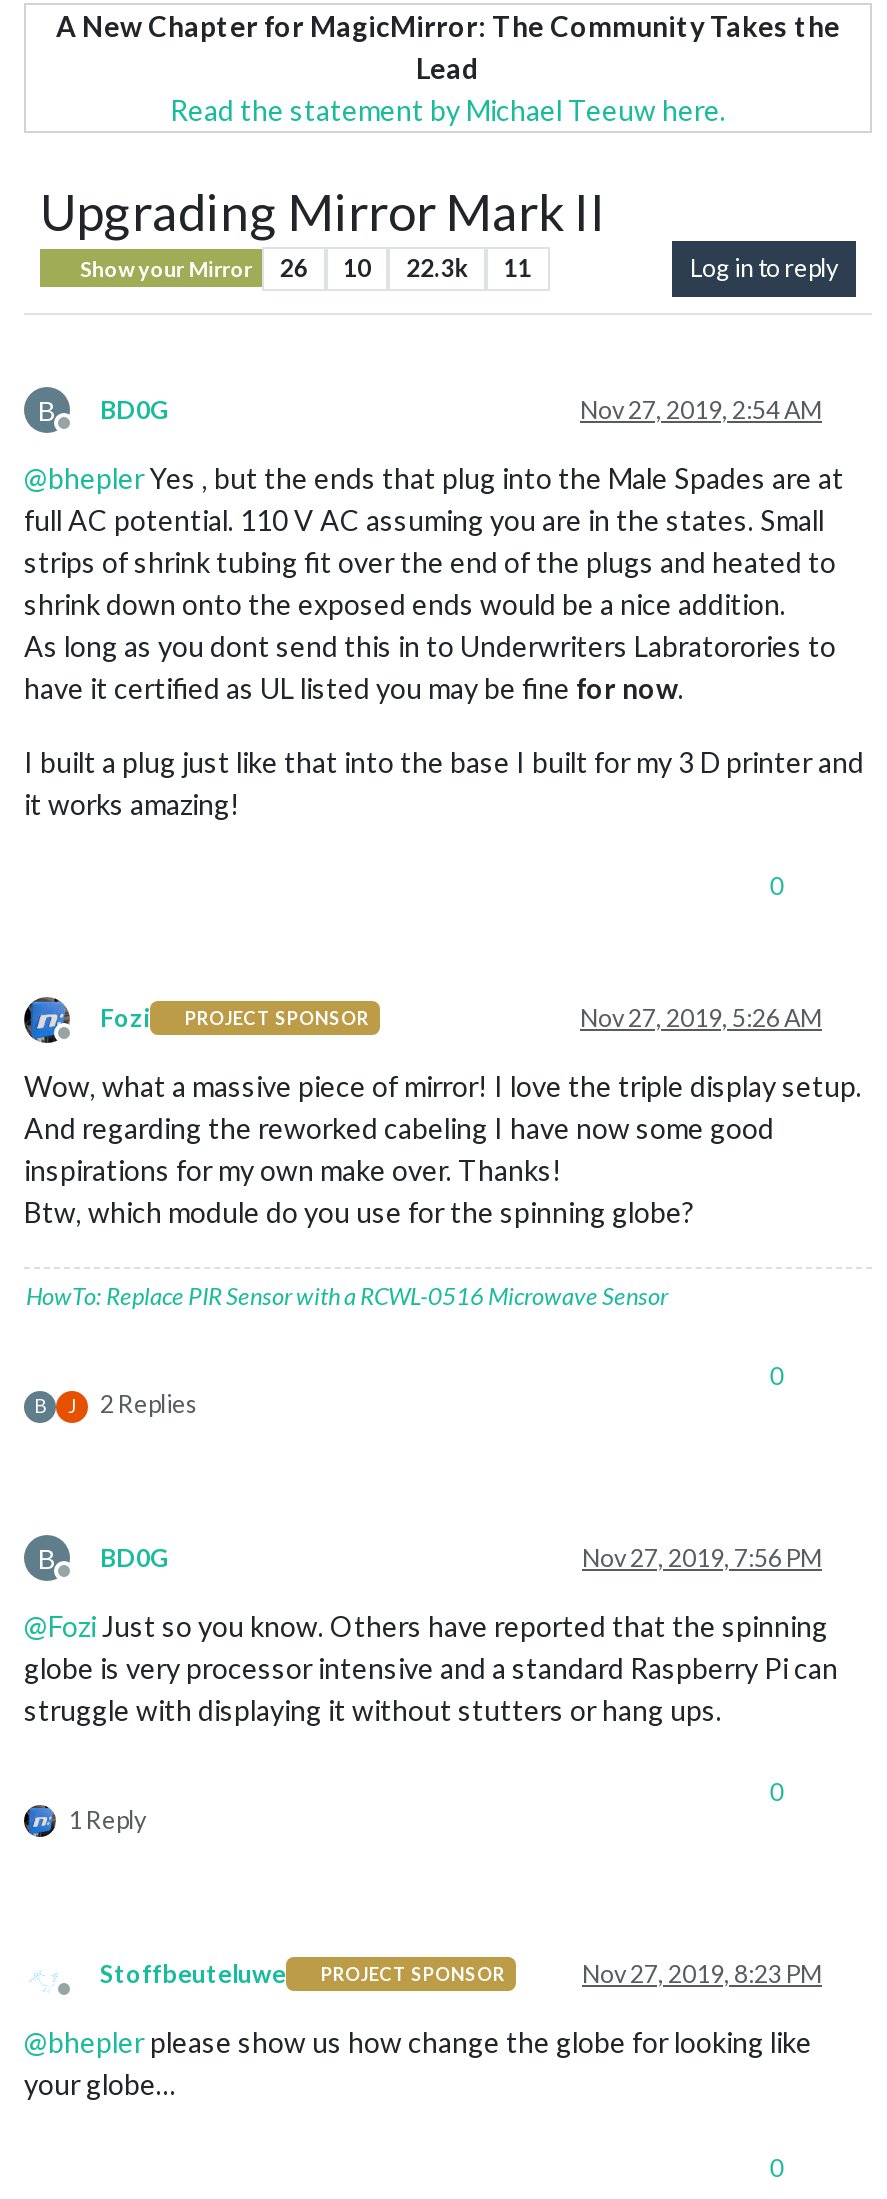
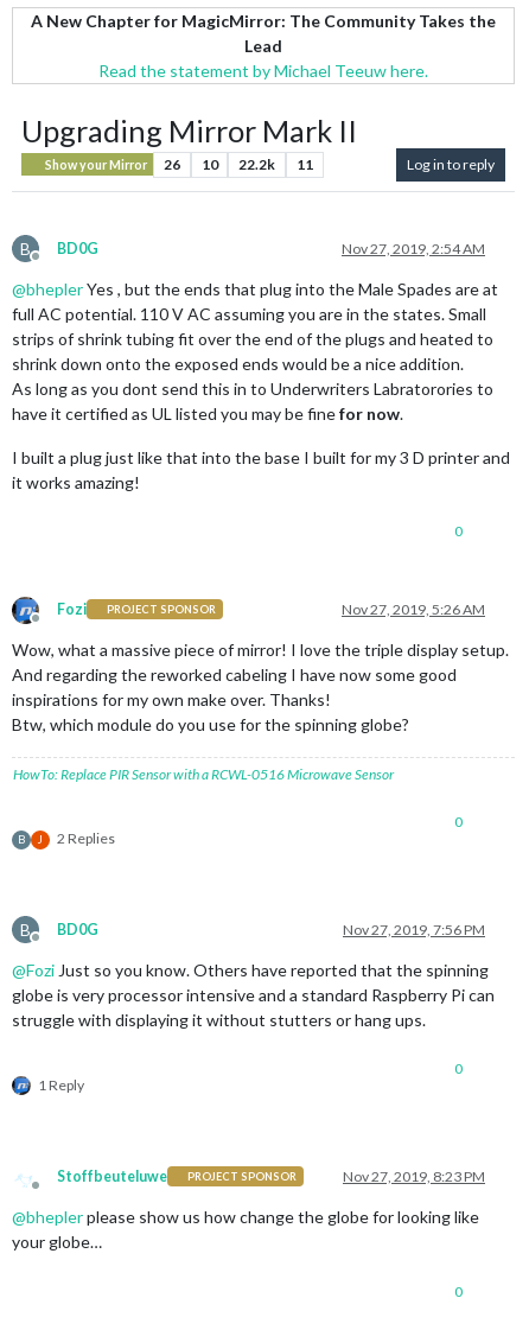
- Show your Mirror 26 10 22.3k 11
+ Show your Mirror 26 10 22.2k 11
